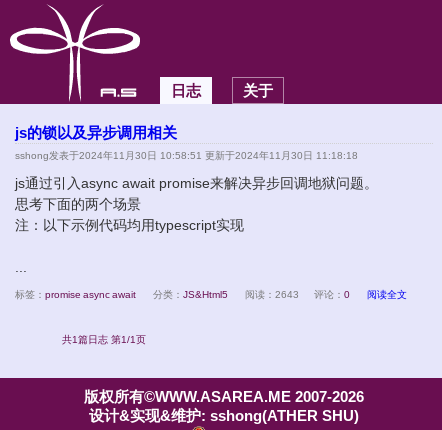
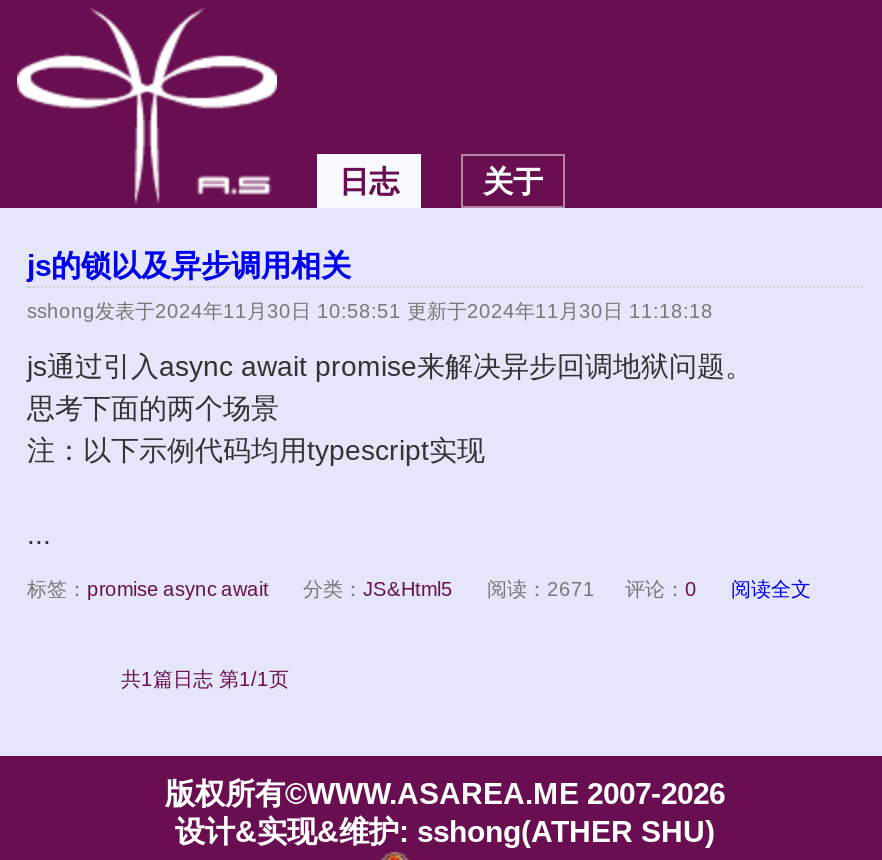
- 标签：promise async await 分类：JS&Html5 阅读：2643 评论：0 阅读全文
+ 标签：promise async await 分类：JS&Html5 阅读：2671 评论：0 阅读全文
